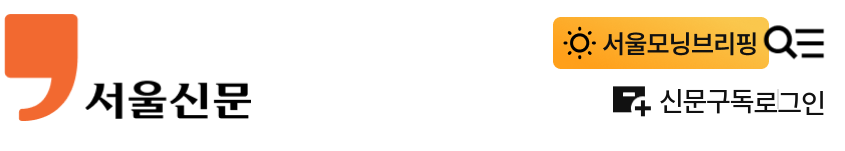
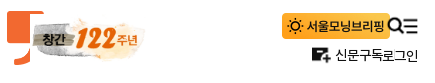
- [image]
+ [image]
